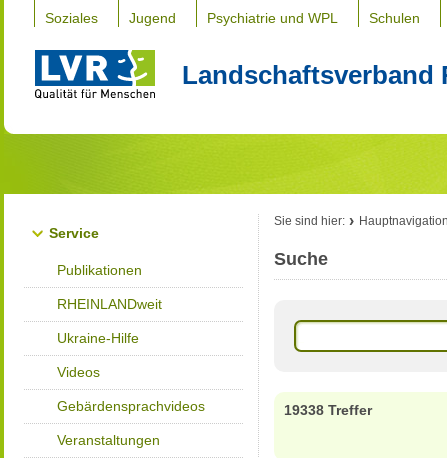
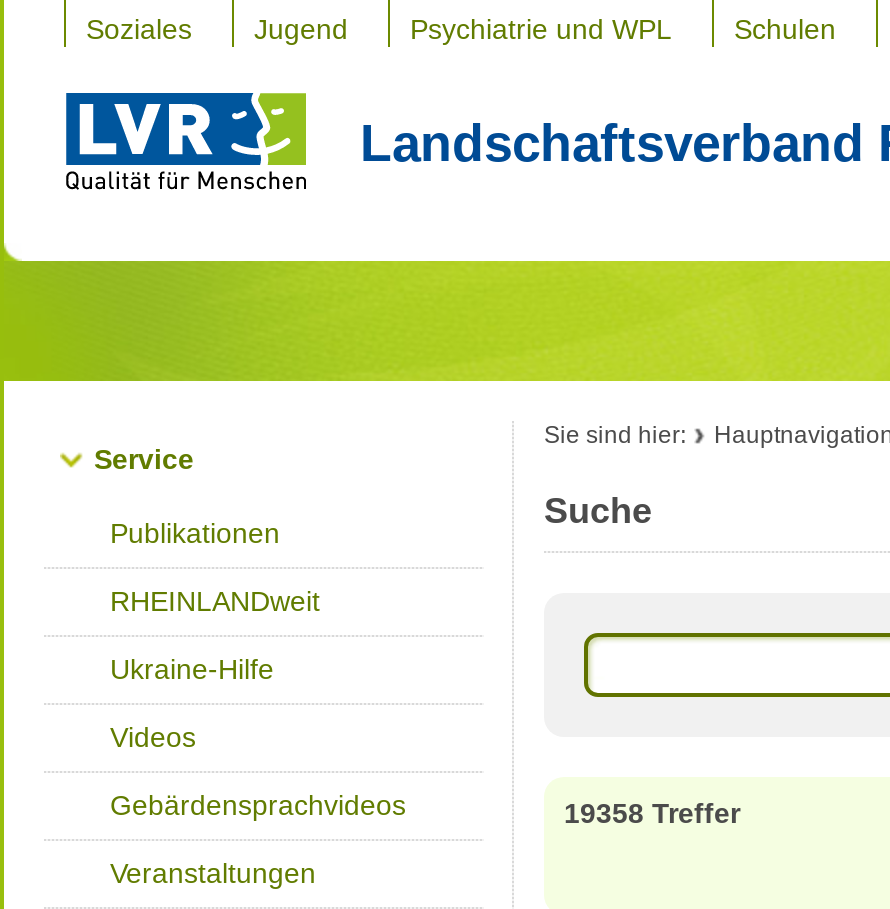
- 19338 Treffer
+ 19358 Treffer
